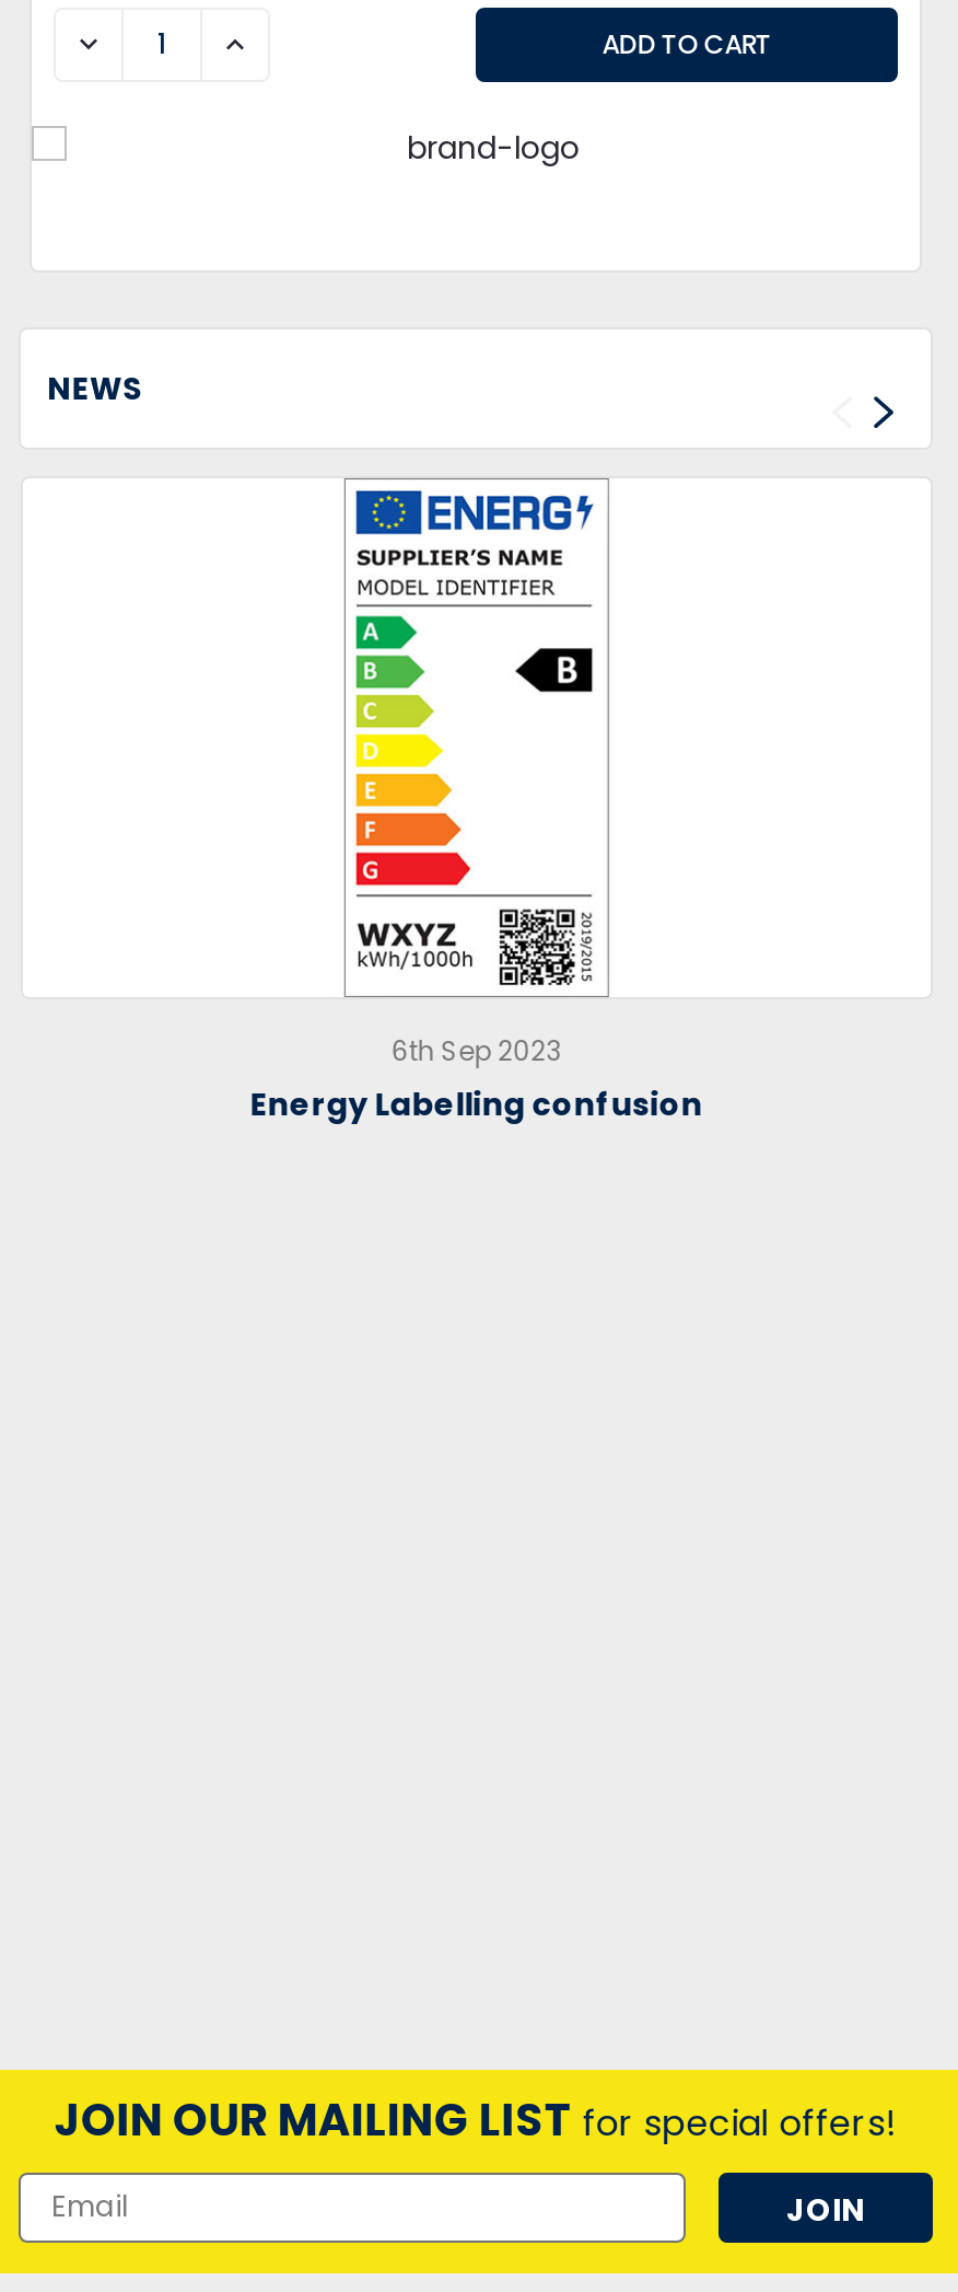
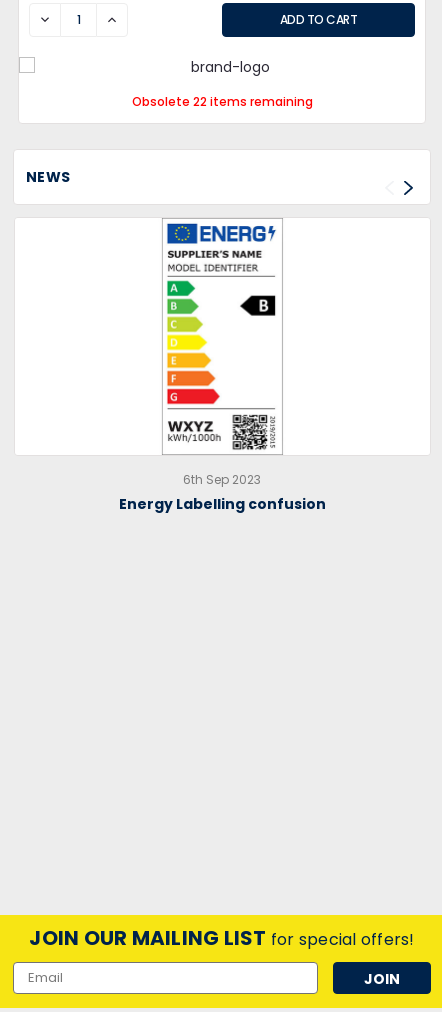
+ Obsolete 22 items remaining
